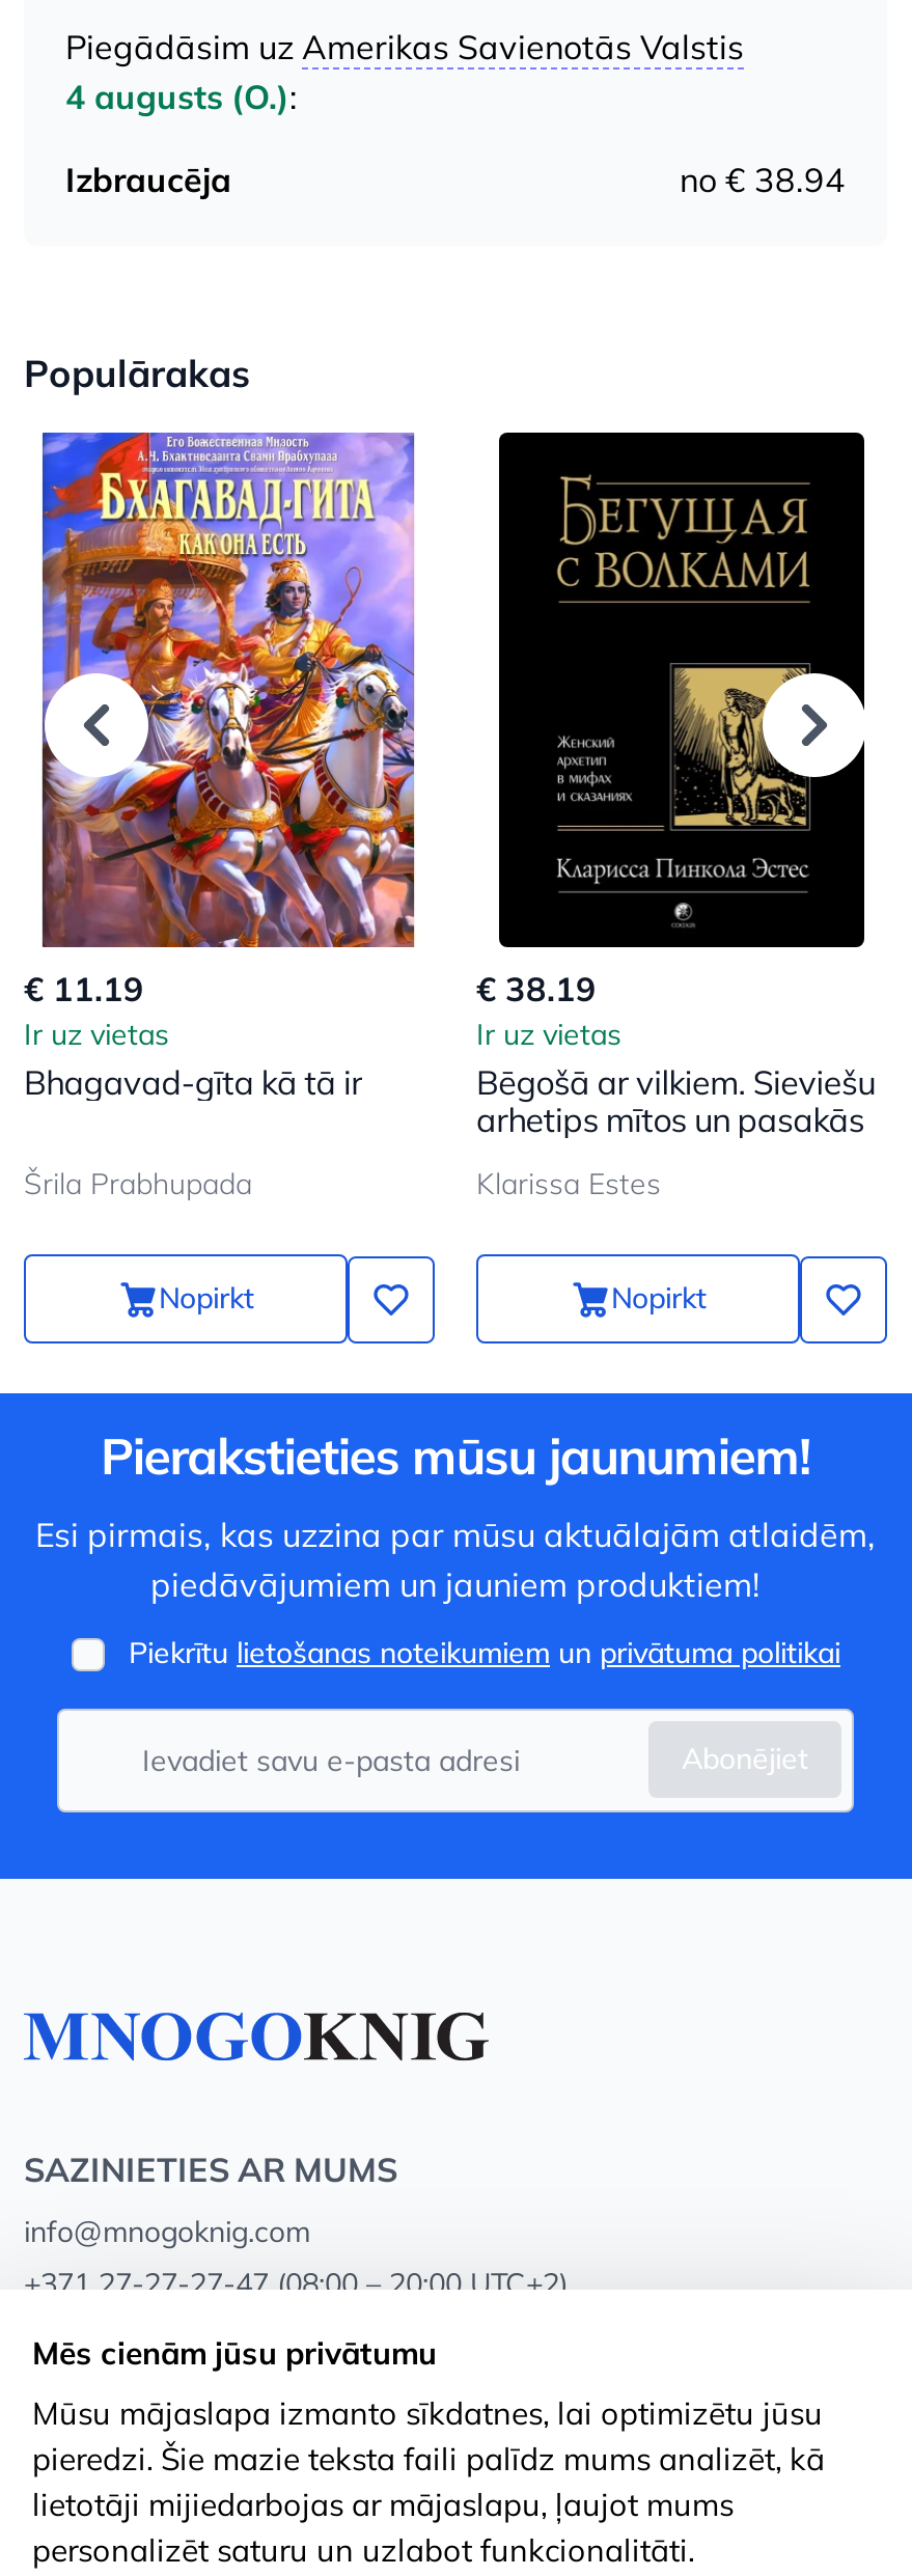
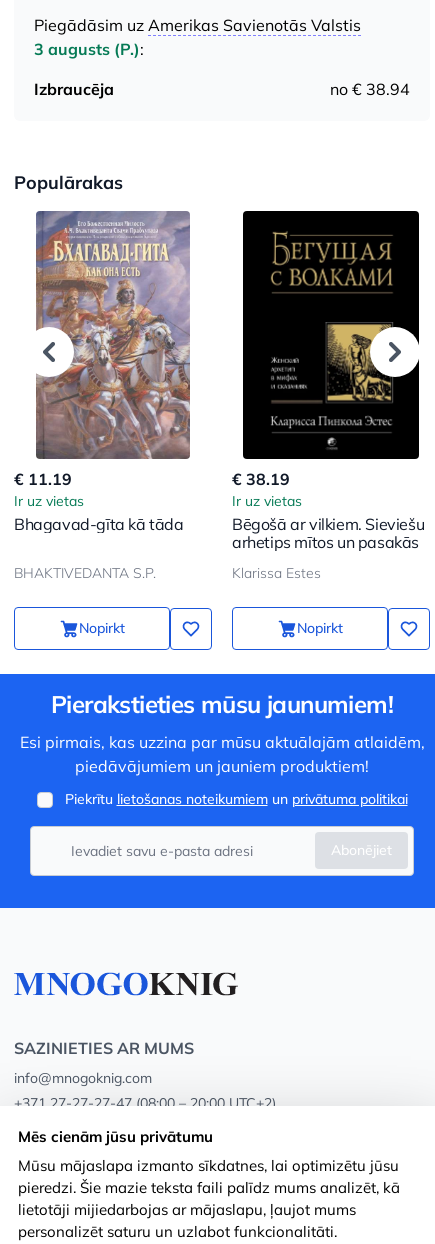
- 4 augusts (O.):
+ 3 augusts (P.):

- [image]
+ [image]

- Bhagavad-gīta kā tā ir
+ Bhagavad-gīta kā tāda

- Šrila Prabhupada
+ BHAKTIVEDANTA S.P.
